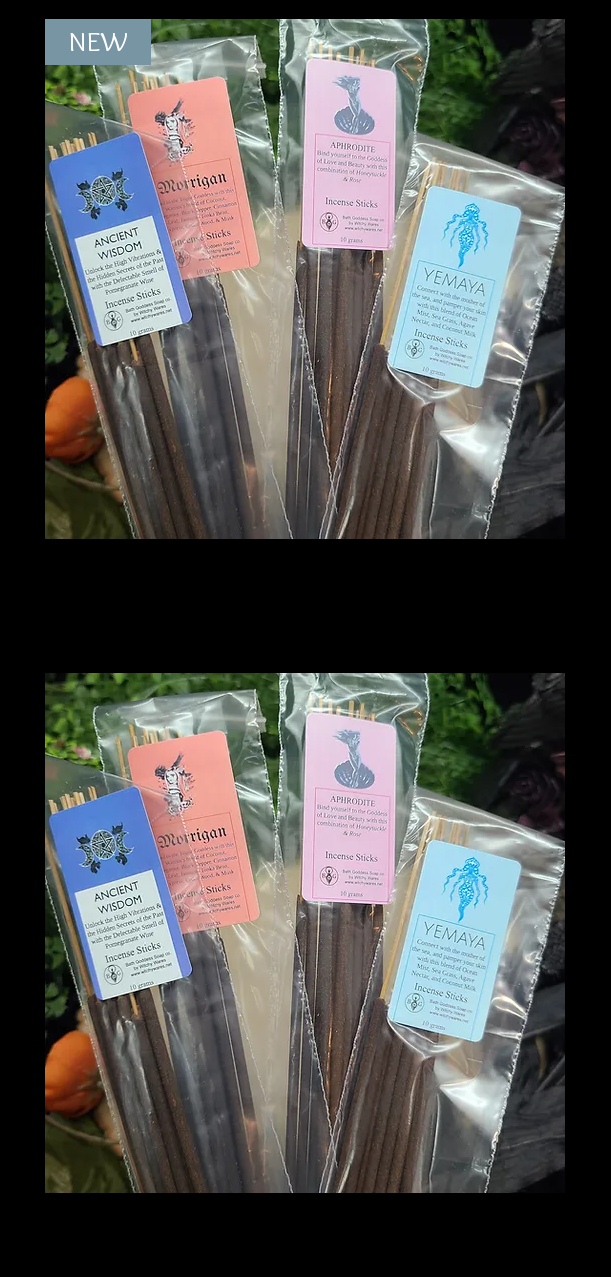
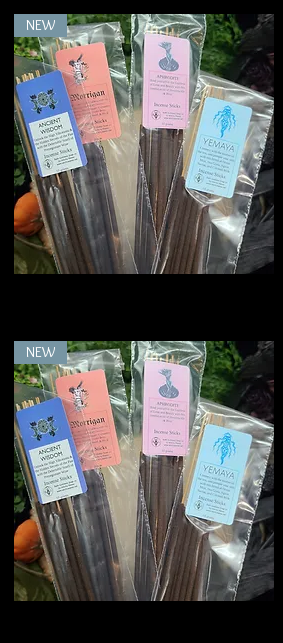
+ NEW
